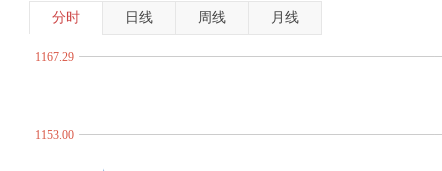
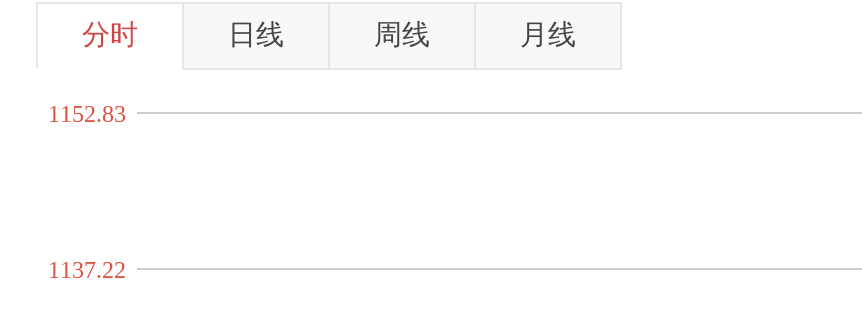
- 1167.29
+ 1152.83

- 1153.00
+ 1137.22
